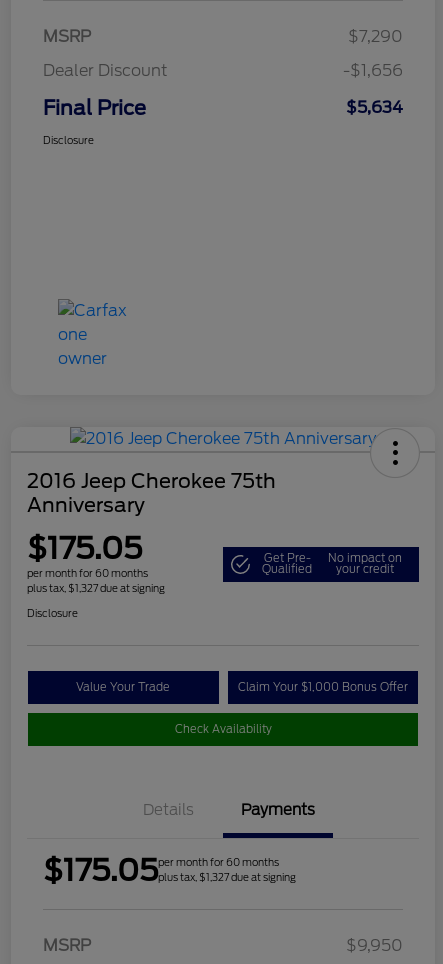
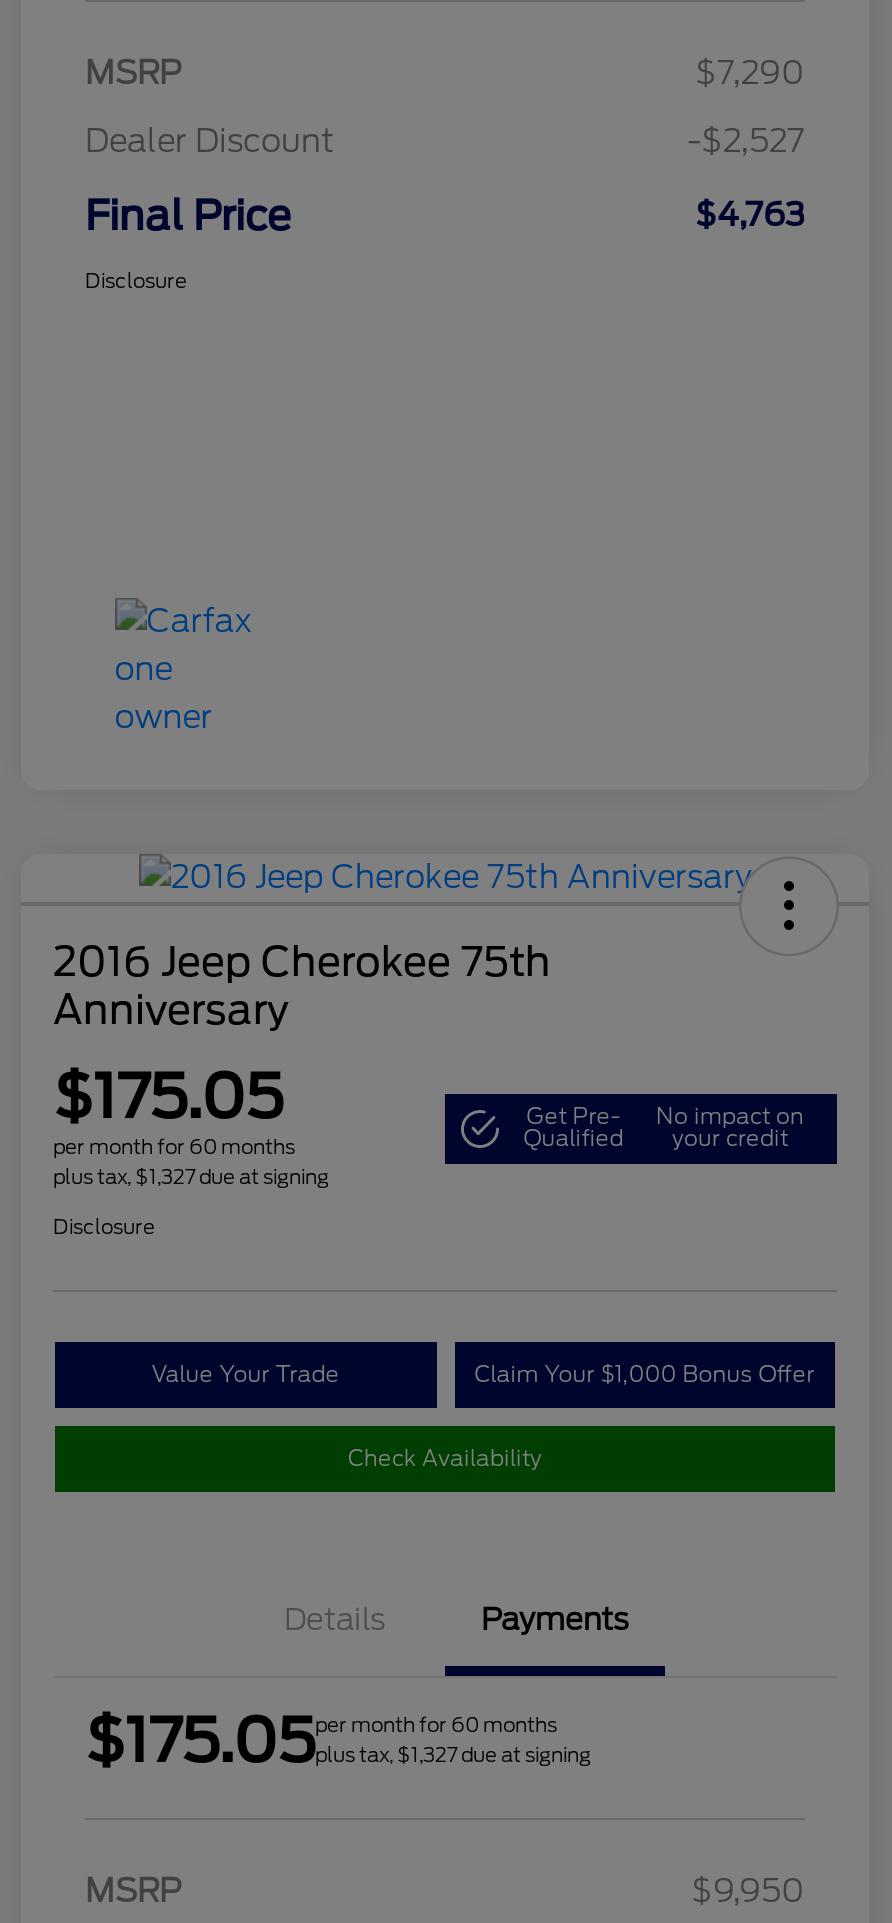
- -$1,656
+ -$2,527

- $5,634
+ $4,763
